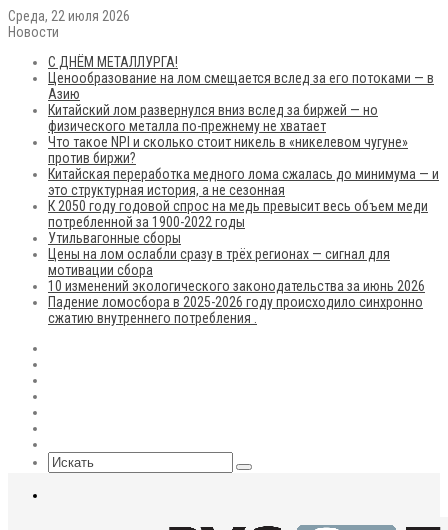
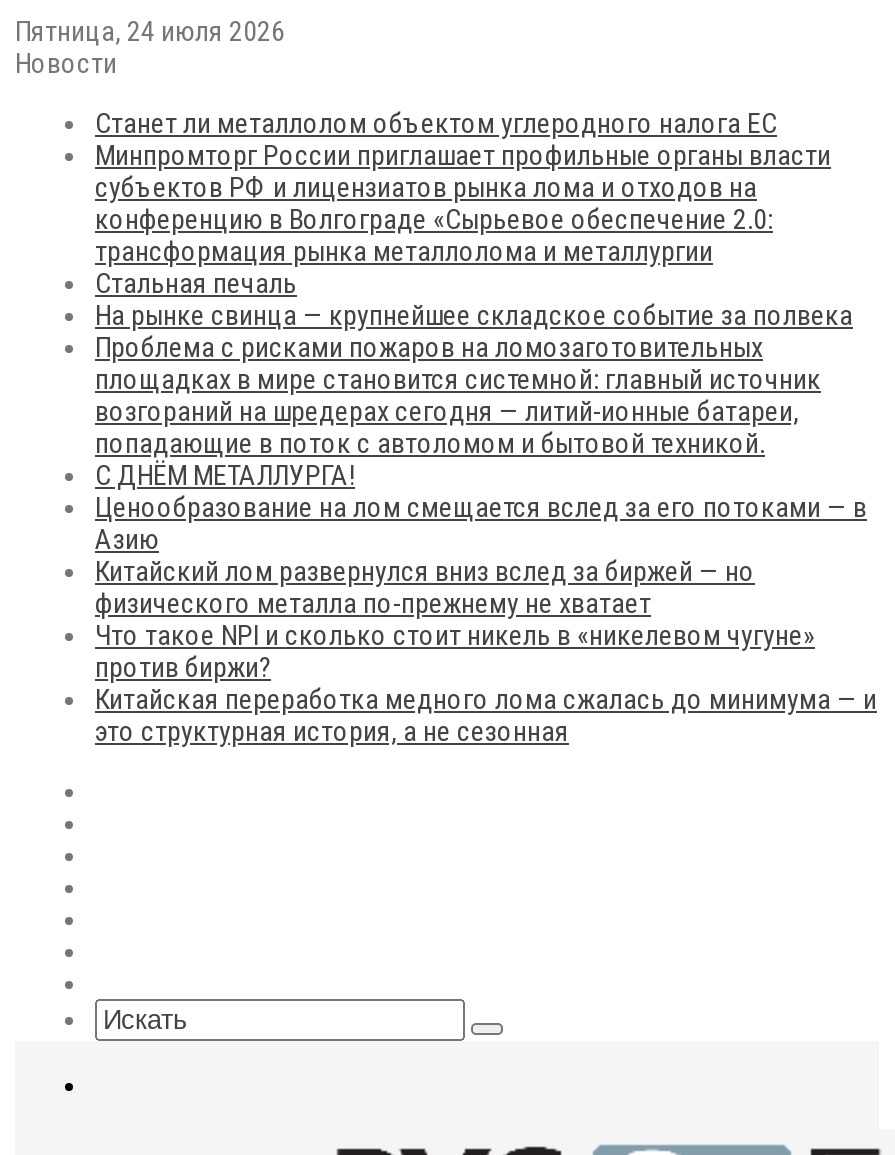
- Среда, 22 июля 2026
+ Пятница, 24 июля 2026

+ Станет ли металлолом объектом углеродного налога ЕС
+ Минпромторг России приглашает профильные органы власти
+ субъектов РФ и лицензиатов рынка лома и отходов на
+ конференцию в Волгограде «Сырьевое обеспечение 2.0:
+ трансформация рынка металлолома и металлургии
+ Стальная печаль
+ На рынке свинца — крупнейшее складское событие за полвека
+ Проблема с рисками пожаров на ломозаготовительных
+ площадках в мире становится системной: главный источник
+ возгораний на шредерах сегодня — литий-ионные батареи,
+ попадающие в поток с автоломом и бытовой техникой.

moved down: С ДНЁМ МЕТАЛЛУРГА! | Ценообразование на лом смещается вслед за его потоками — в | Азию | ... | Китайская переработка медного лома сжалась до минимума — и | это структурная история, а не сезонная

- К 2050 году годовой спрос на медь превысит весь объем меди
- потребленной за 1900-2022 годы
- Утильвагонные сборы
- Цены на лом ослабли сразу в трёх регионах — сигнал для
- мотивации сбора
- 10 изменений экологического законодательства за июнь 2026
- Падение ломосбора в 2025-2026 году происходило синхронно
- сжатию внутреннего потребления .
